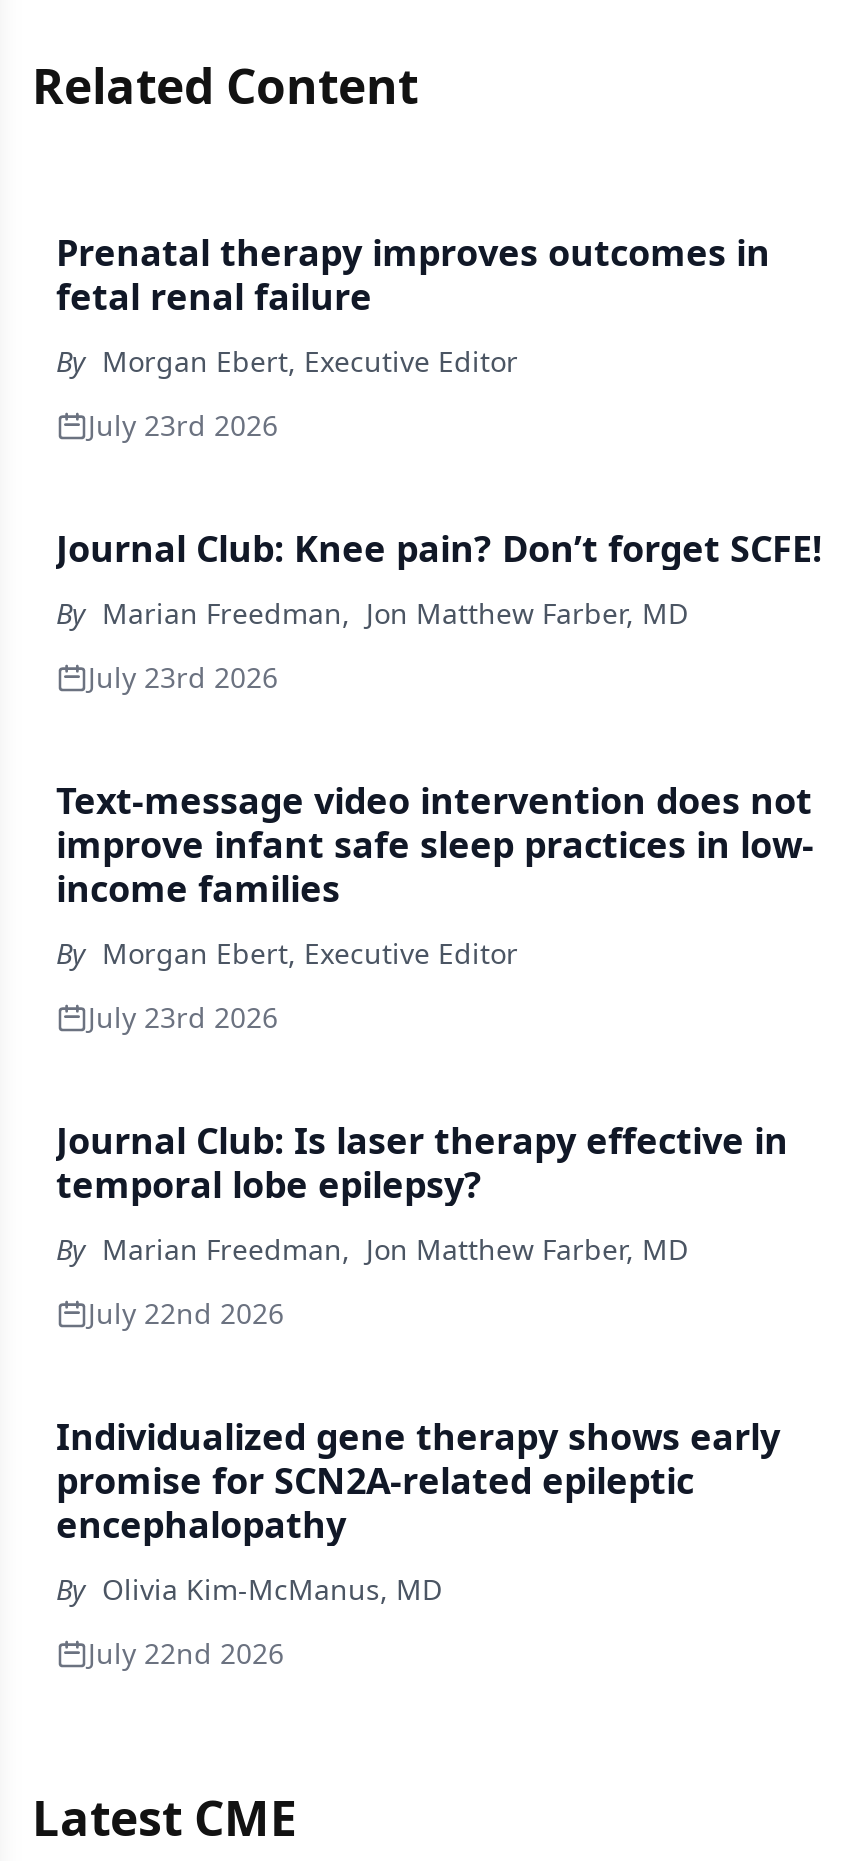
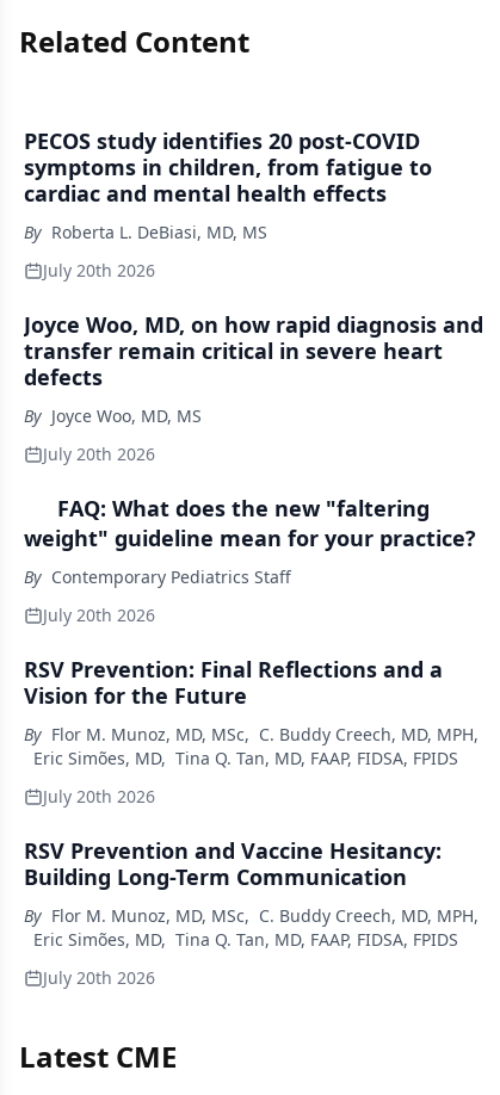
- Prenatal therapy improves outcomes in
- fetal renal failure
+ PECOS study identifies 20 post-COVID
+ symptoms in children, from fatigue to
+ cardiac and mental health effects

- By Morgan Ebert, Executive Editor
+ By Roberta L. DeBiasi, MD, MS

- July 23rd 2026
+ July 20th 2026

- Journal Club: Knee pain? Don’t forget SCFE!
+ Joyce Woo, MD, on how rapid diagnosis and
+ transfer remain critical in severe heart
+ defects

- By Marian Freedman, Jon Matthew Farber, MD
+ By Joyce Woo, MD, MS

- July 23rd 2026
+ July 20th 2026

- Text-message video intervention does not
- improve infant safe sleep practices in low-
- income families
+ FAQ: What does the new "faltering
+ weight" guideline mean for your practice?

- By Morgan Ebert, Executive Editor
+ By Contemporary Pediatrics Staff

- July 23rd 2026
+ July 20th 2026

- Journal Club: Is laser therapy effective in
- temporal lobe epilepsy?
+ RSV Prevention: Final Reflections and a
+ Vision for the Future

- By Marian Freedman, Jon Matthew Farber, MD
+ By Flor M. Munoz, MD, MSc, C. Buddy Creech, MD, MPH,
+ Eric Simões, MD, Tina Q. Tan, MD, FAAP, FIDSA, FPIDS

- July 22nd 2026
+ July 20th 2026

- Individualized gene therapy shows early
- promise for SCN2A-related epileptic
- encephalopathy
+ RSV Prevention and Vaccine Hesitancy:
+ Building Long-Term Communication

- By Olivia Kim-McManus, MD
+ By Flor M. Munoz, MD, MSc, C. Buddy Creech, MD, MPH,
+ Eric Simões, MD, Tina Q. Tan, MD, FAAP, FIDSA, FPIDS

- July 22nd 2026
+ July 20th 2026
